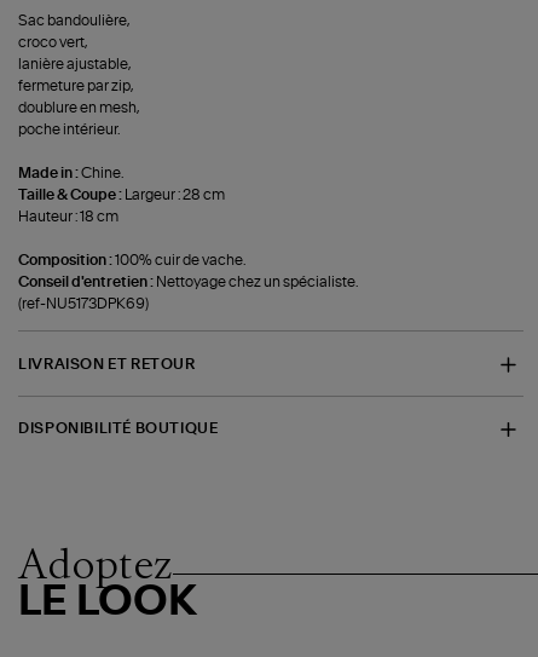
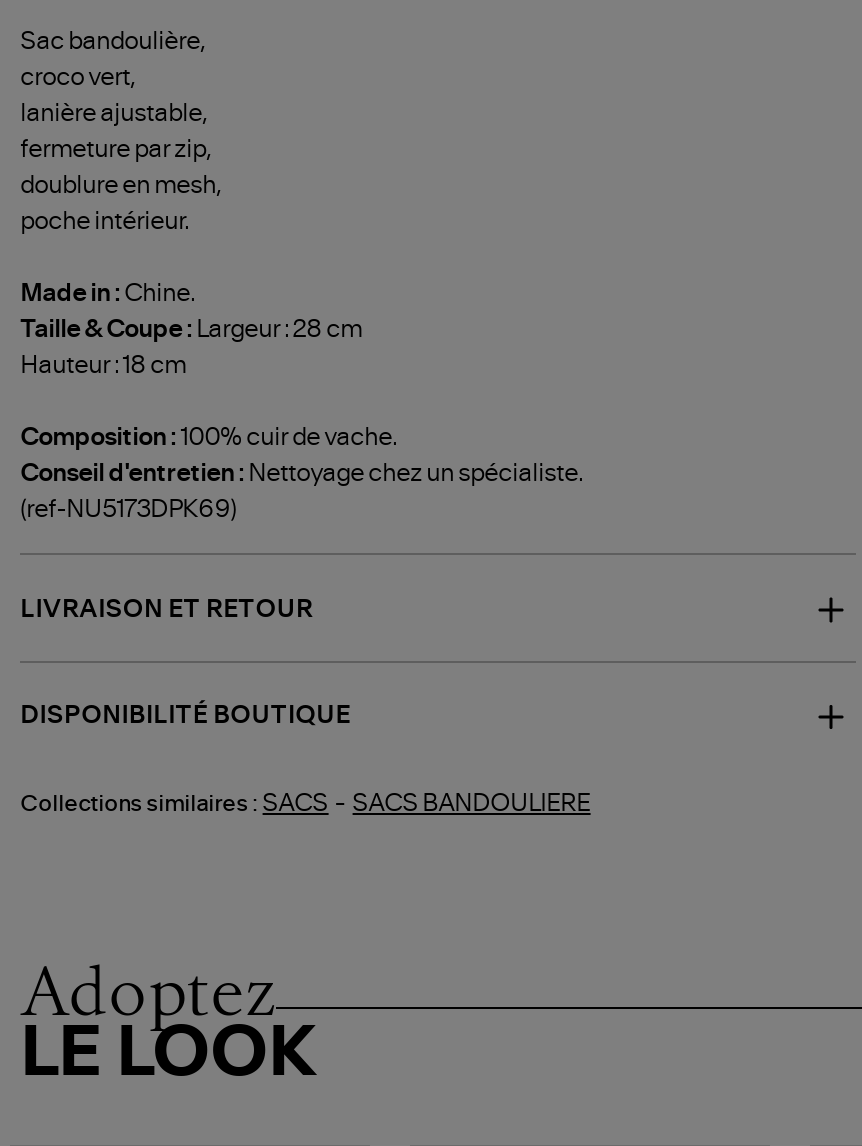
+ Collections similaires : SACS - SACS BANDOULIERE
